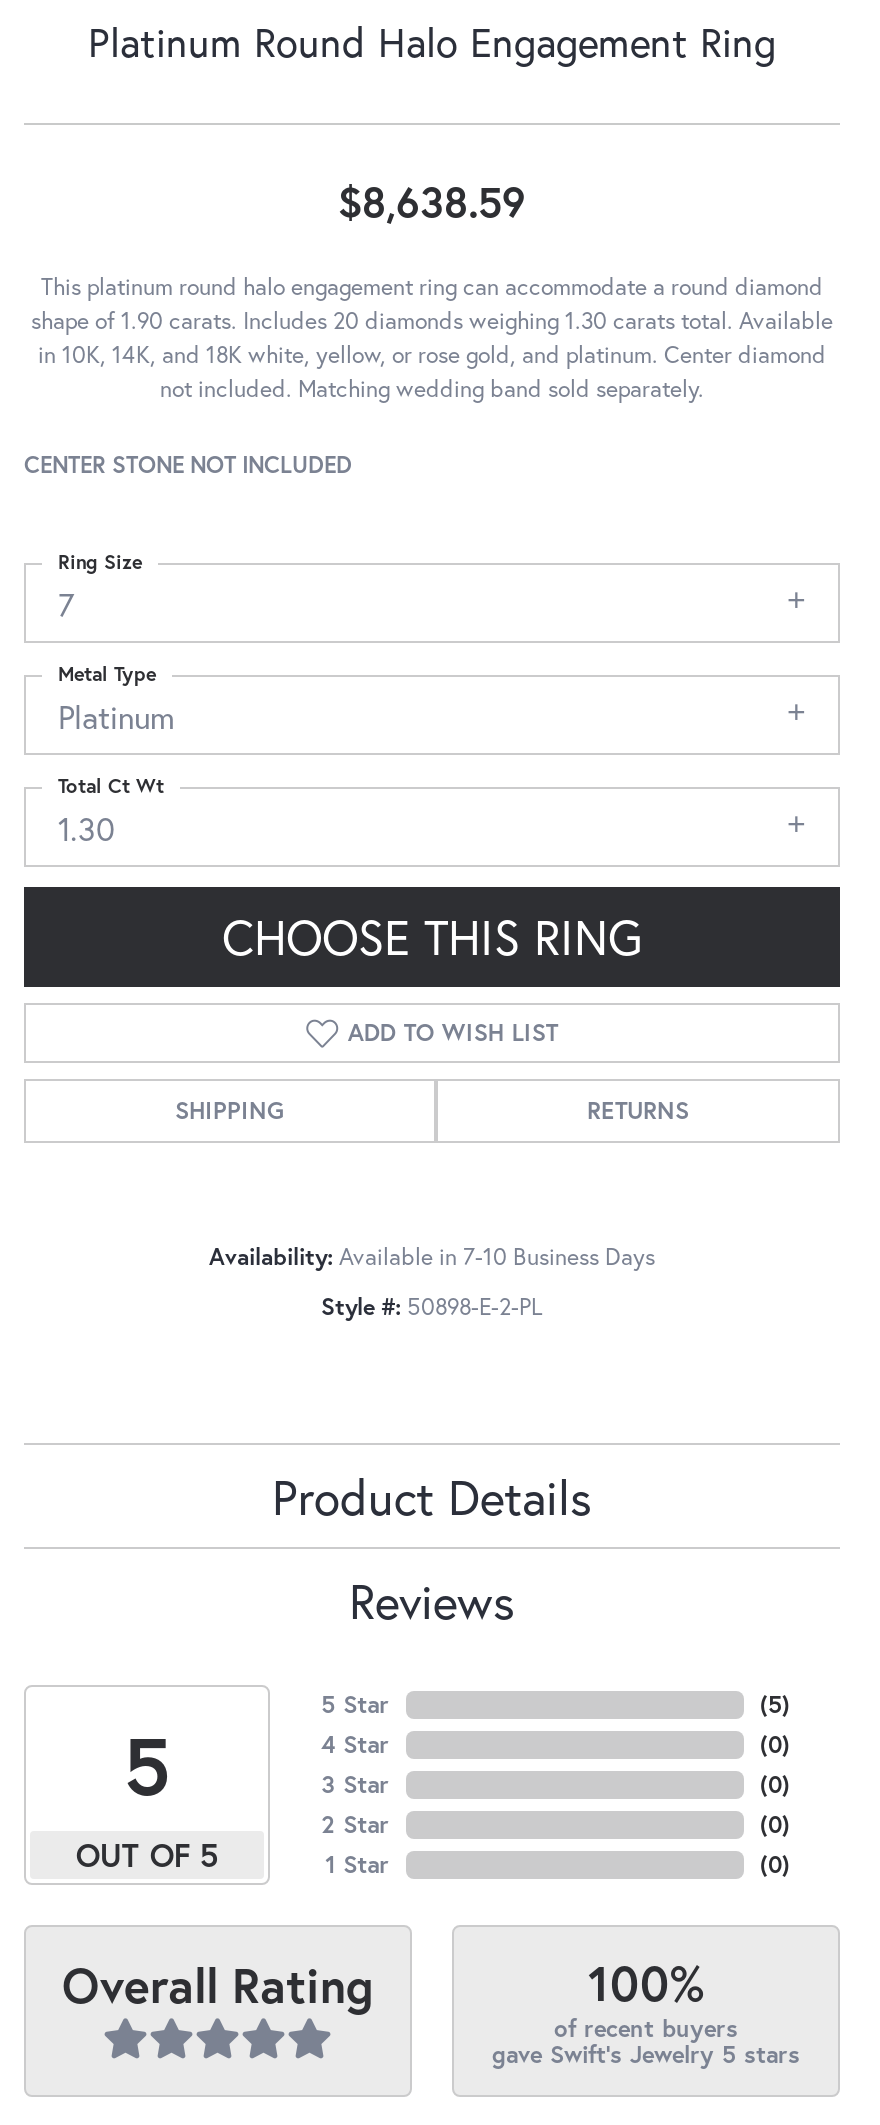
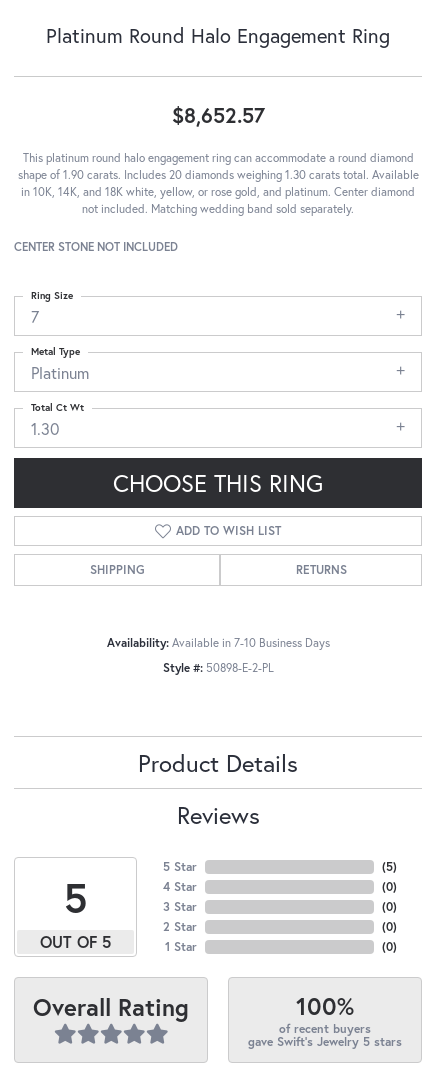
- $8,638.59
+ $8,652.57
